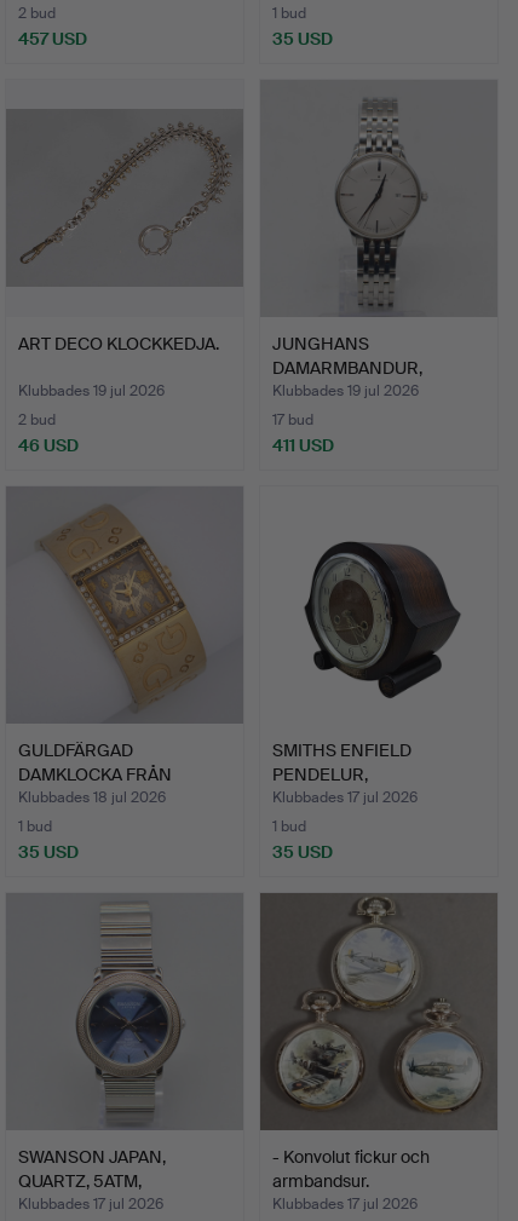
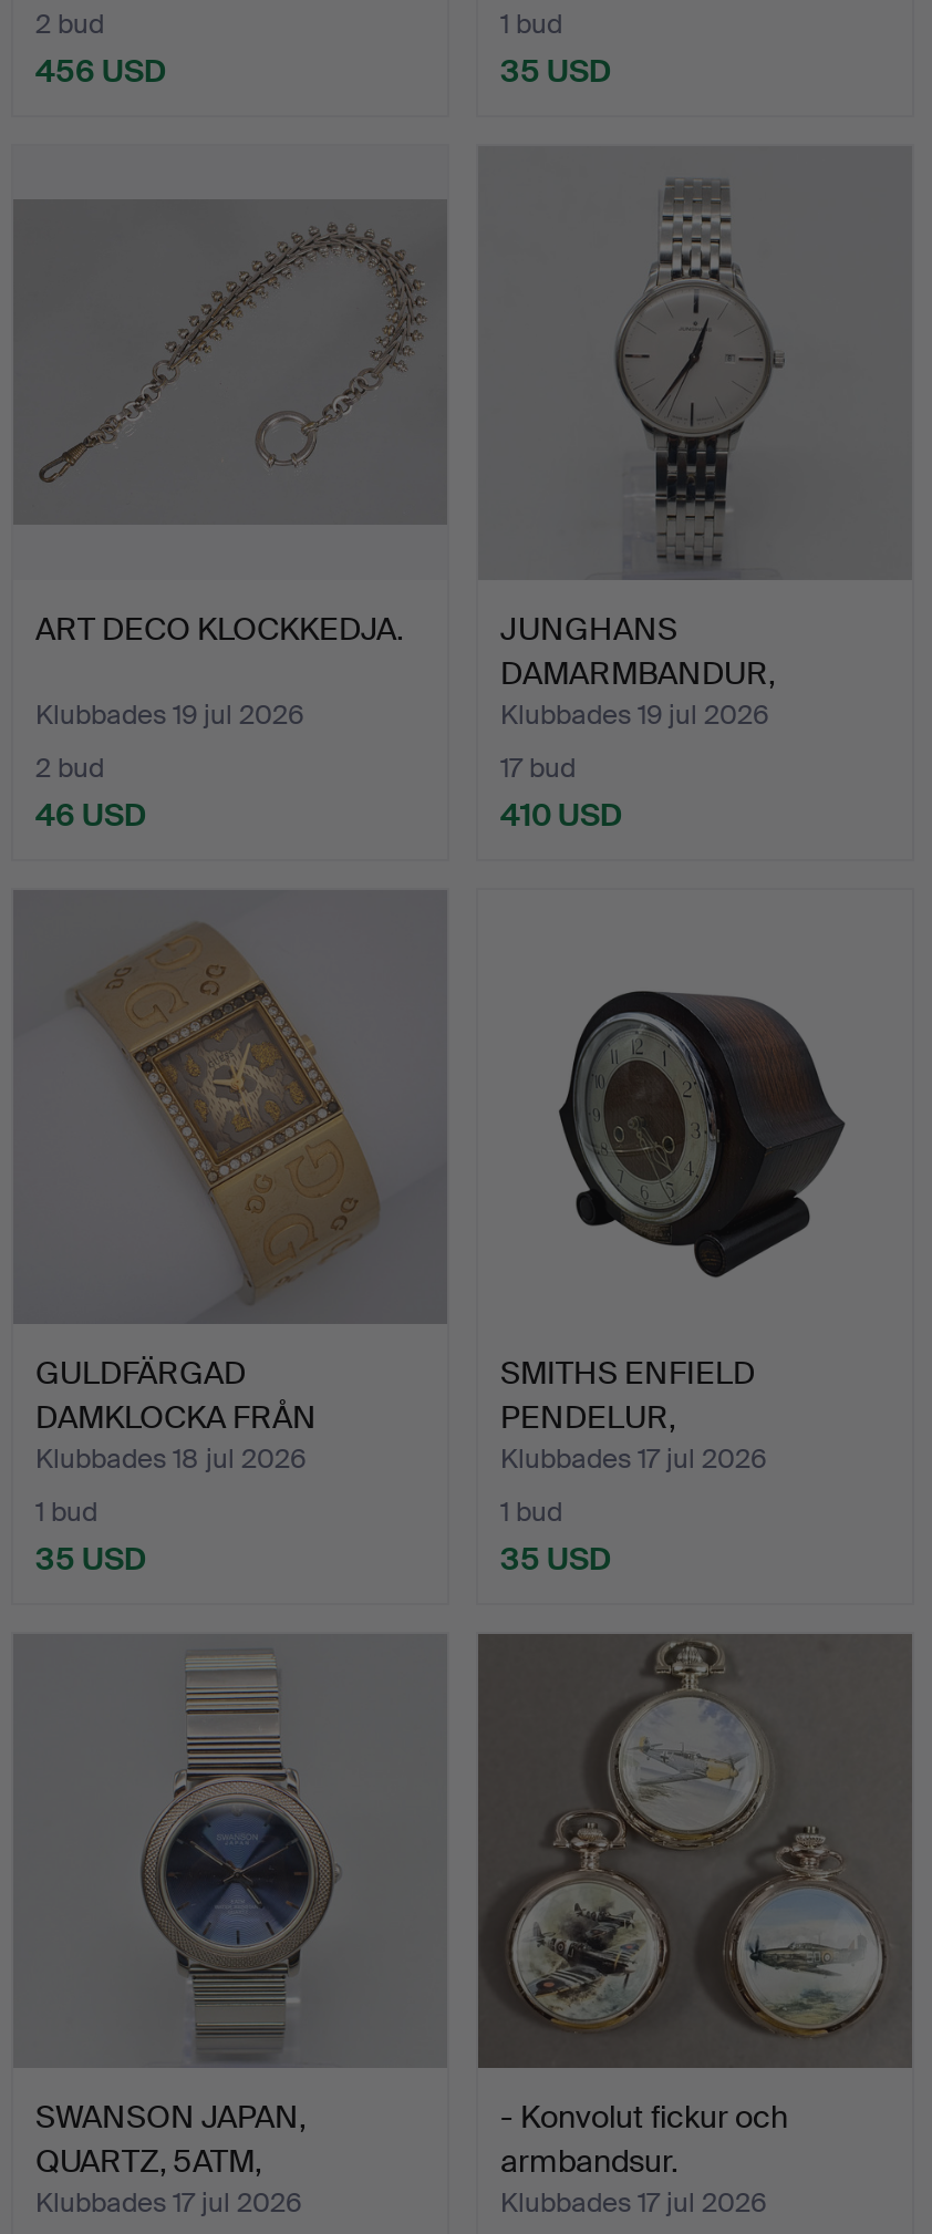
- 457 USD
+ 456 USD

- 411 USD
+ 410 USD
